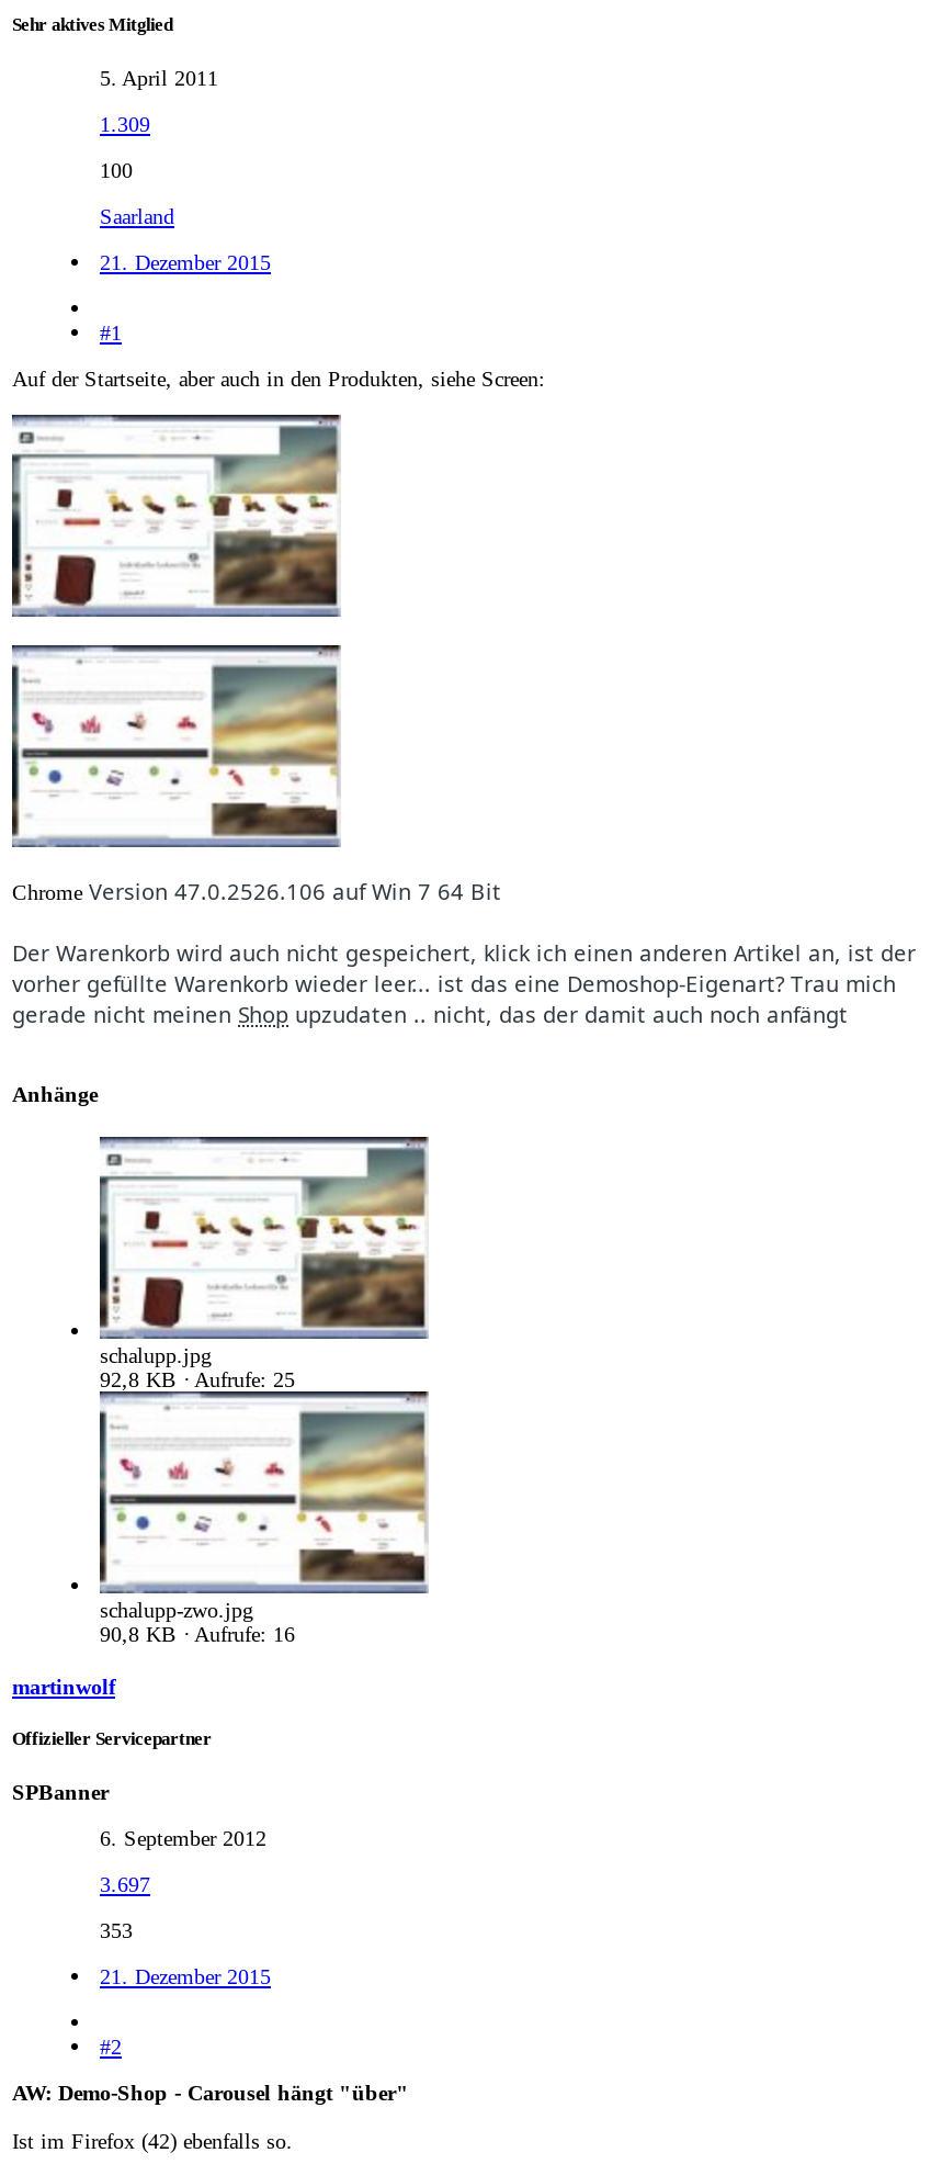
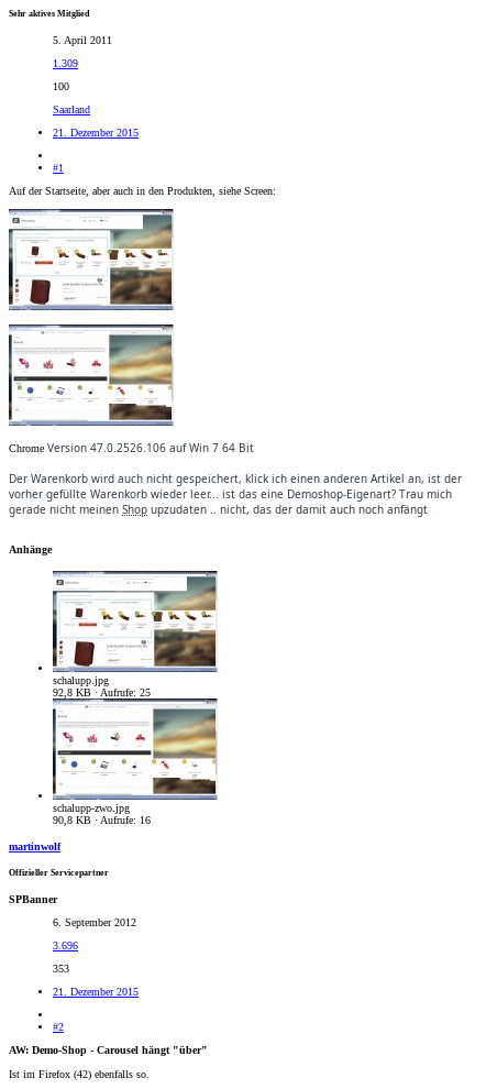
- 3.697
+ 3.696
